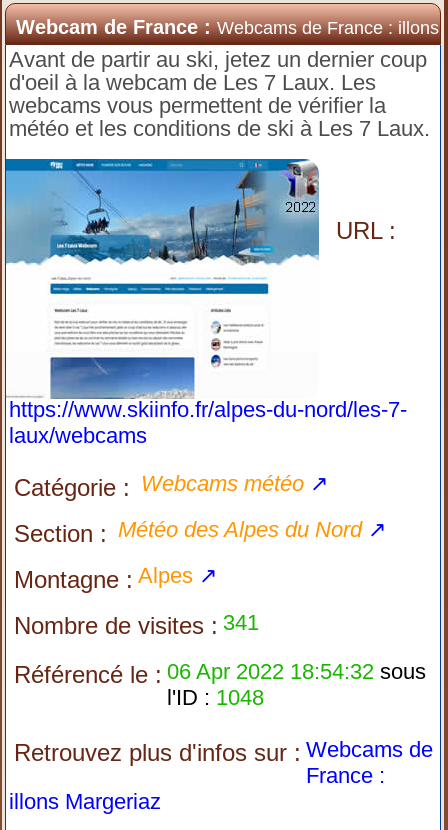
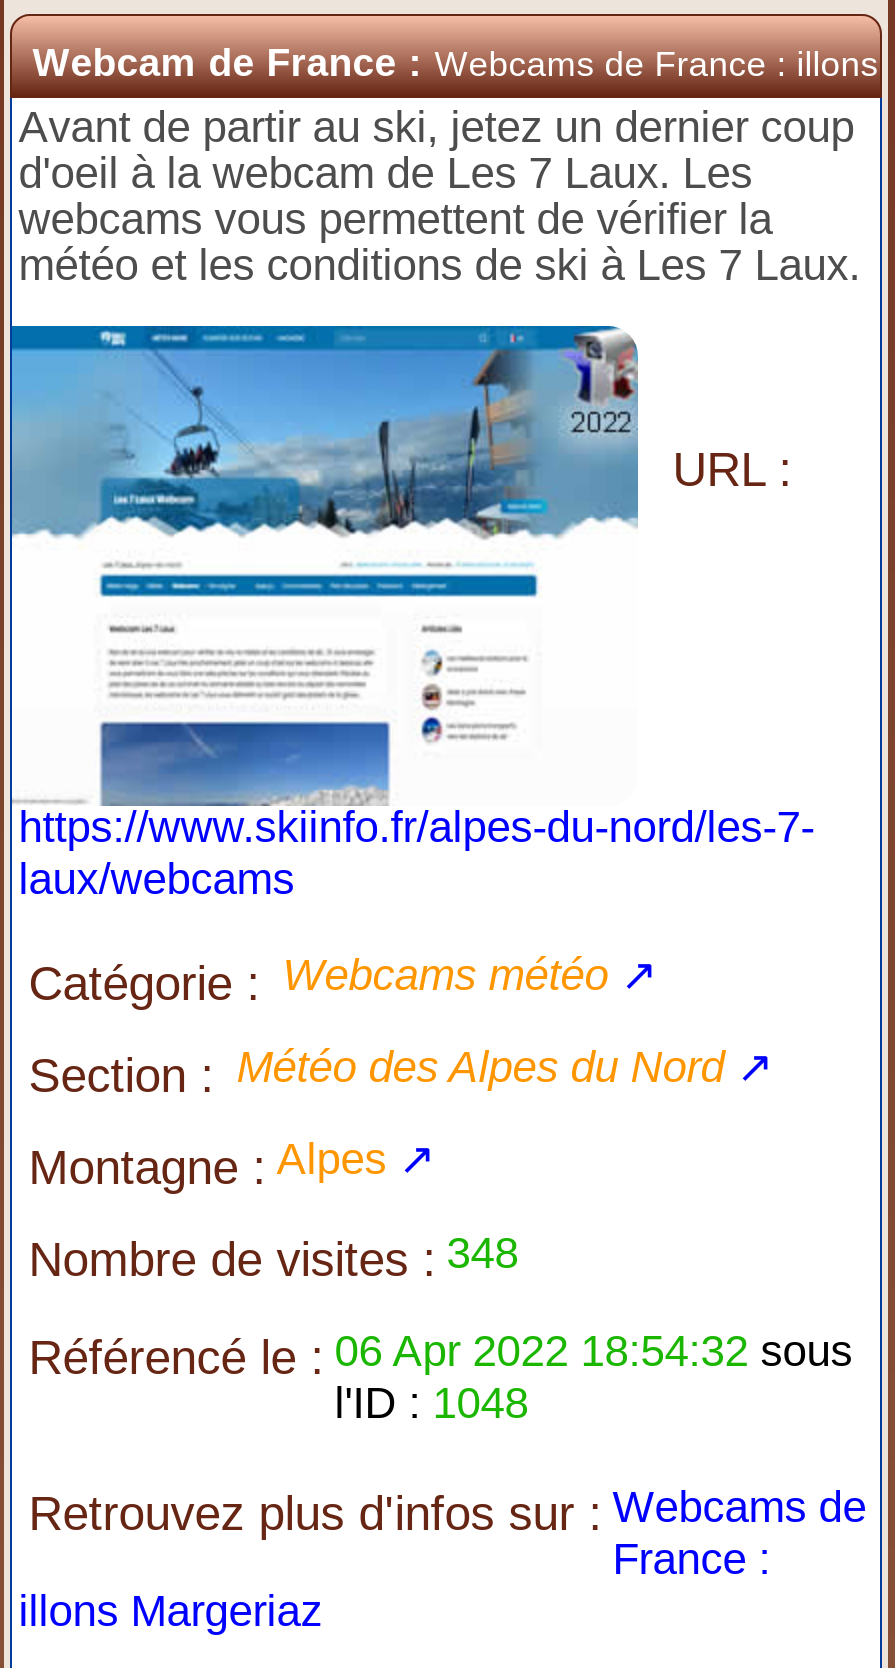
- Nombre de visites : 341
+ Nombre de visites : 348
